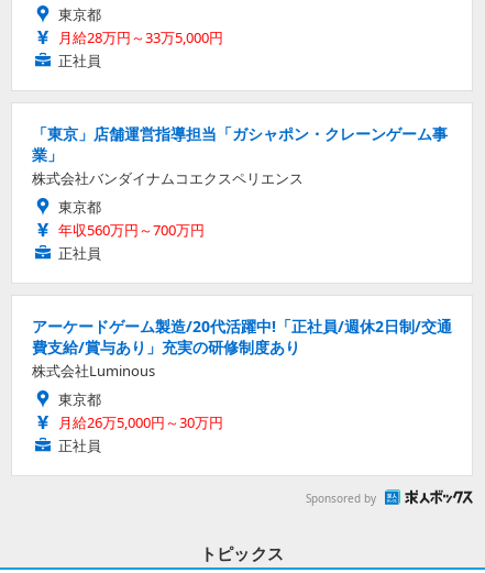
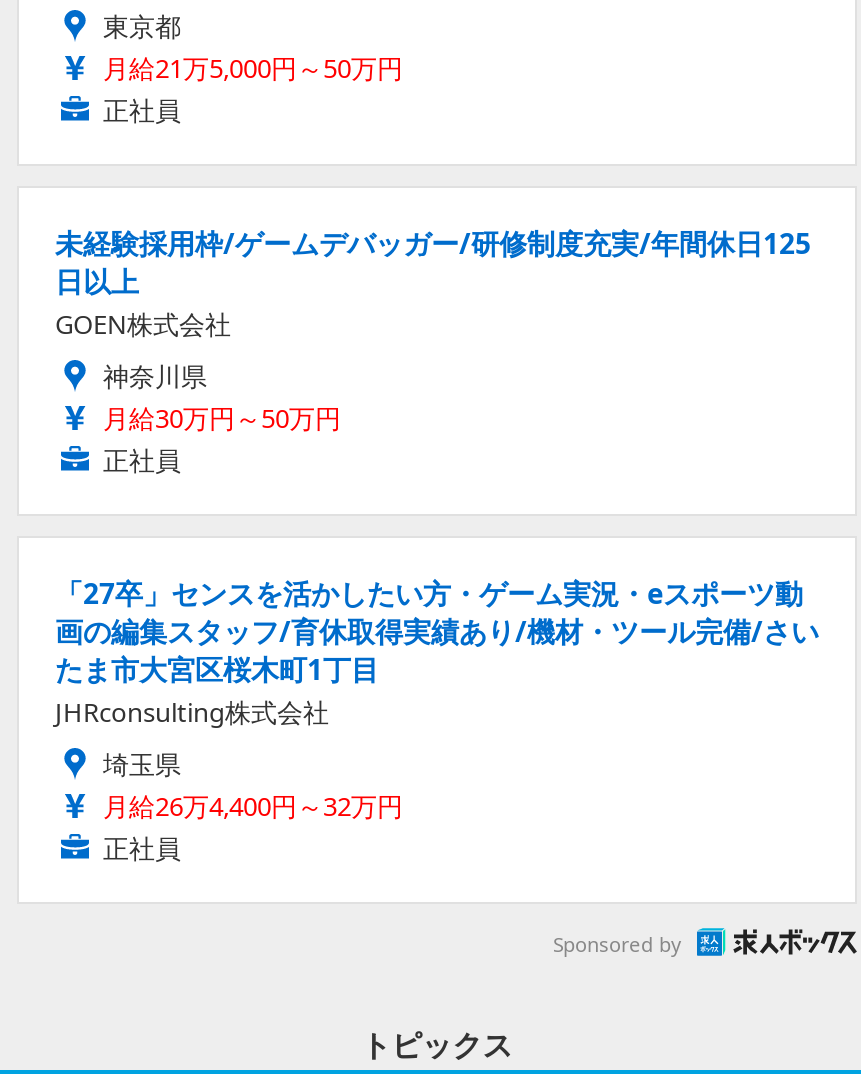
- 月給28万円～33万5,000円
+ 月給21万5,000円～50万円

- 「東京」店舗運営指導担当「ガシャポン・クレーンゲーム事
- 業」
- 株式会社バンダイナムコエクスペリエンス
- 東京都
- 年収560万円～700万円
+ 未経験採用枠/ゲームデバッガー/研修制度充実/年間休日125
+ 日以上
+ GOEN株式会社
+ 神奈川県
+ 月給30万円～50万円

- アーケードゲーム製造/20代活躍中!「正社員/週休2日制/交通
- 費支給/賞与あり」充実の研修制度あり
- 株式会社Luminous
- 東京都
- 月給26万5,000円～30万円
+ 「27卒」センスを活かしたい方・ゲーム実況・eスポーツ動
+ 画の編集スタッフ/育休取得実績あり/機材・ツール完備/さい
+ たま市大宮区桜木町1丁目
+ JHRconsulting株式会社
+ 埼玉県
+ 月給26万4,400円～32万円
